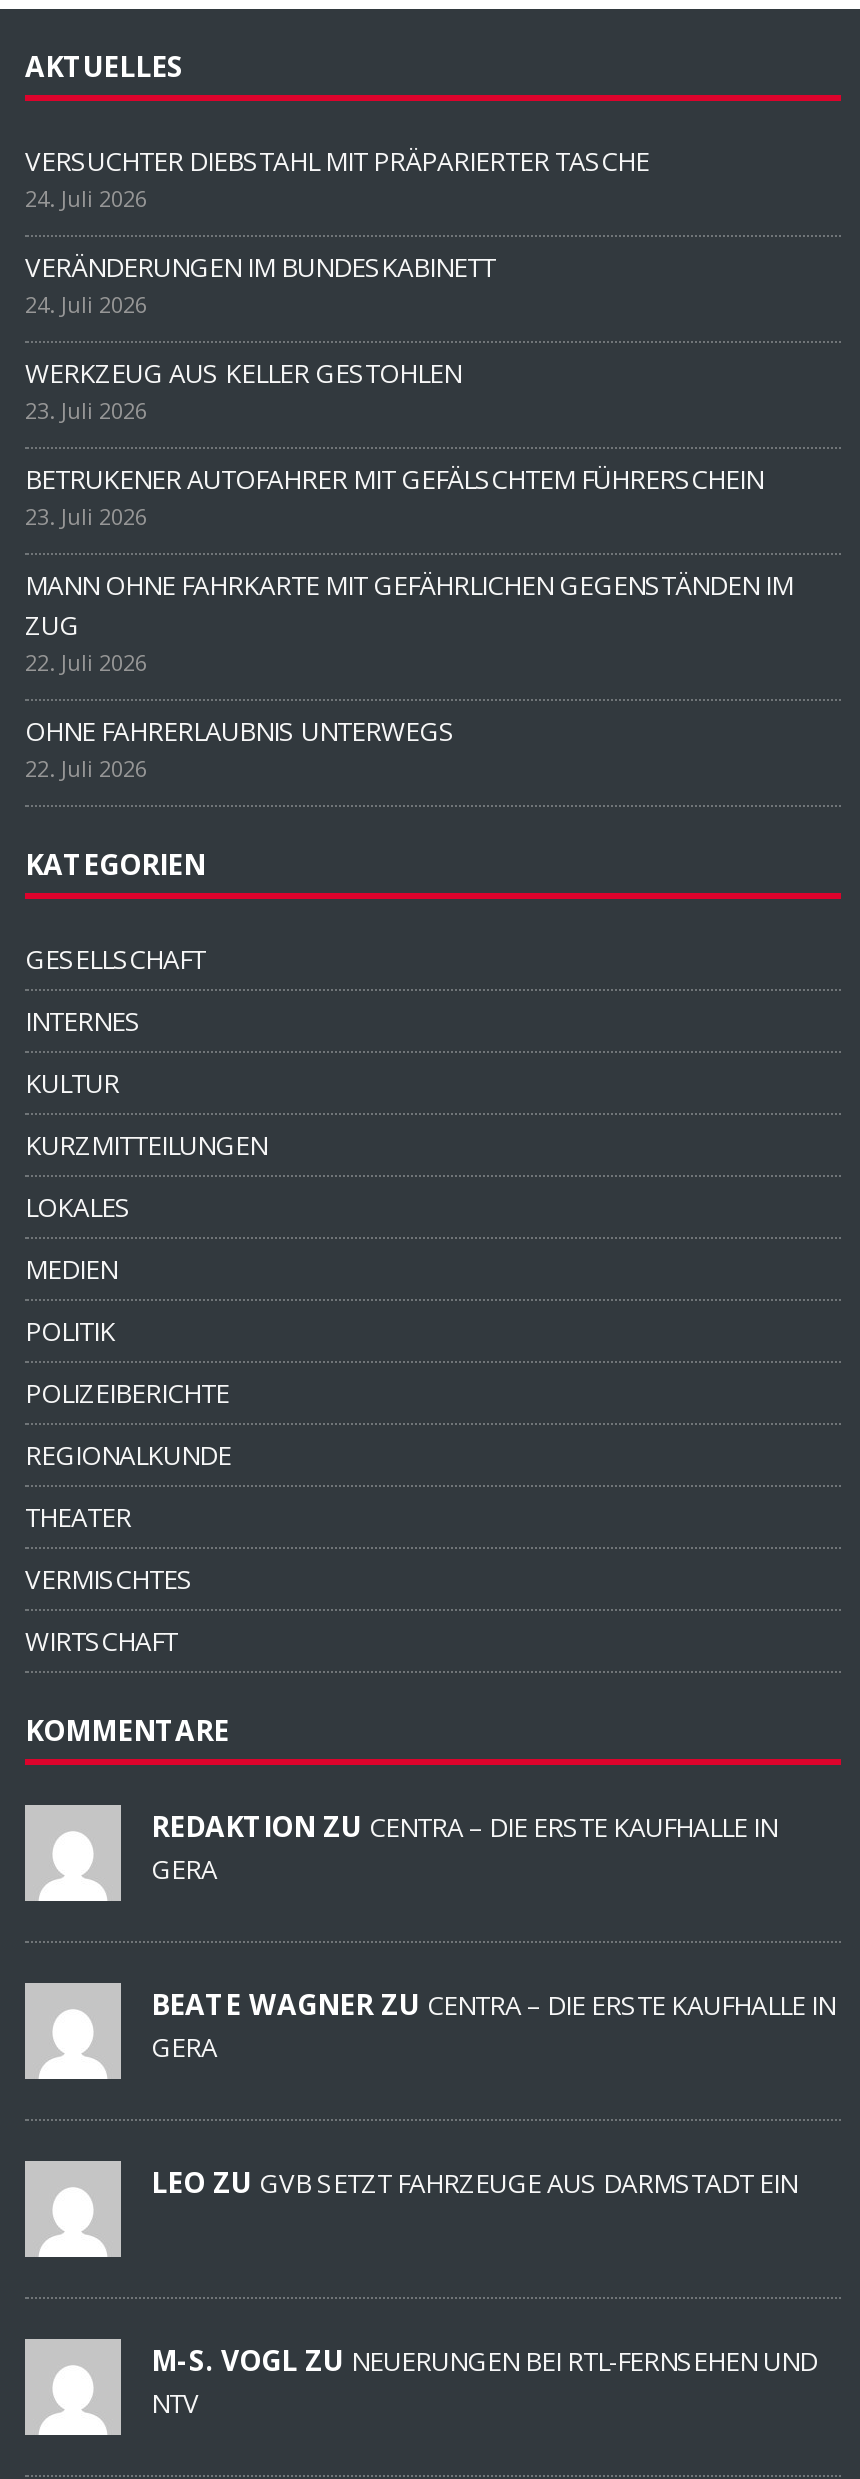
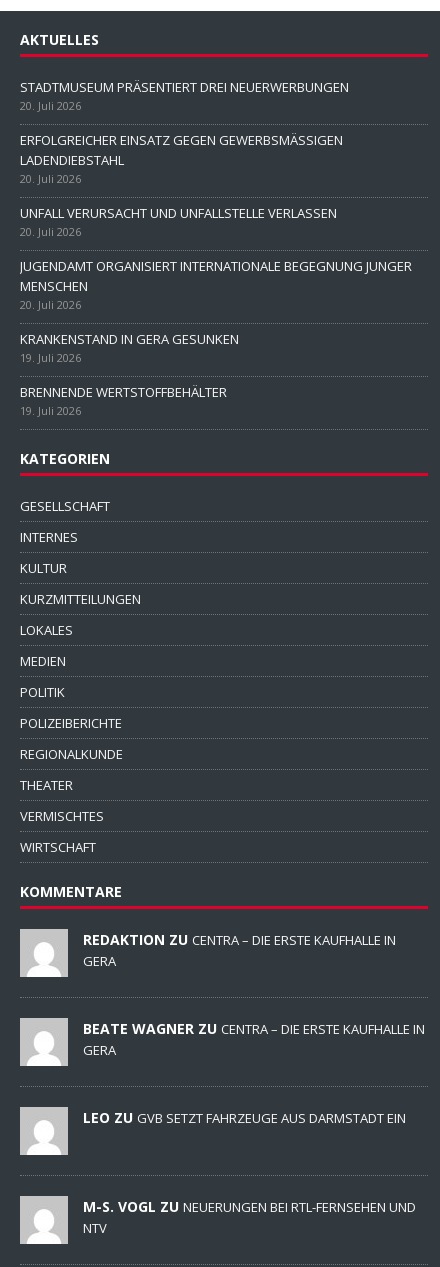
- VERSUCHTER DIEBSTAHL MIT PRÄPARIERTER TASCHE
- 24. Juli 2026
+ STADTMUSEUM PRÄSENTIERT DREI NEUERWERBUNGEN
+ 20. Juli 2026

- VERÄNDERUNGEN IM BUNDESKABINETT
- 24. Juli 2026
+ ERFOLGREICHER EINSATZ GEGEN GEWERBSMÄSSIGEN
+ LADENDIEBSTAHL
+ 20. Juli 2026

- WERKZEUG AUS KELLER GESTOHLEN
- 23. Juli 2026
+ UNFALL VERURSACHT UND UNFALLSTELLE VERLASSEN
+ 20. Juli 2026

- BETRUKENER AUTOFAHRER MIT GEFÄLSCHTEM FÜHRERSCHEIN
- 23. Juli 2026
+ JUGENDAMT ORGANISIERT INTERNATIONALE BEGEGNUNG JUNGER
+ MENSCHEN
+ 20. Juli 2026

- MANN OHNE FAHRKARTE MIT GEFÄHRLICHEN GEGENSTÄNDEN IM
- ZUG
- 22. Juli 2026
+ KRANKENSTAND IN GERA GESUNKEN
+ 19. Juli 2026

- OHNE FAHRERLAUBNIS UNTERWEGS
- 22. Juli 2026
+ BRENNENDE WERTSTOFFBEHÄLTER
+ 19. Juli 2026
